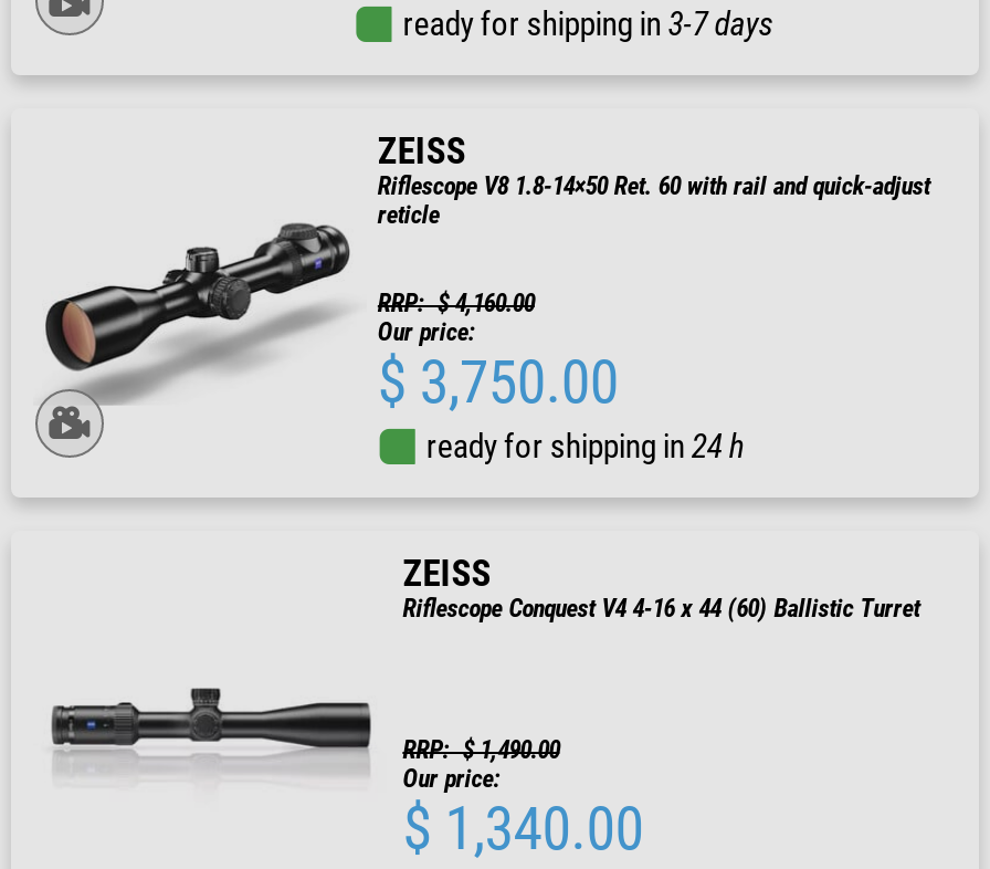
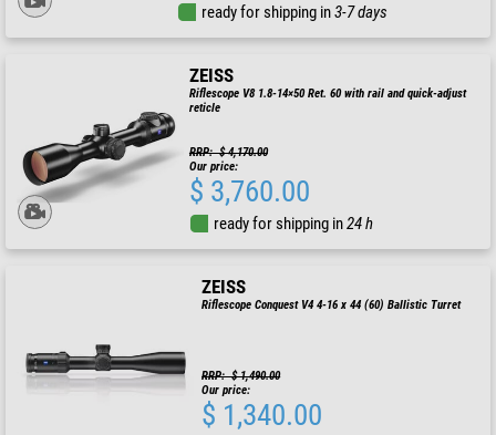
- RRP: $ 4,160.00
+ RRP: $ 4,170.00

- $ 3,750.00
+ $ 3,760.00
